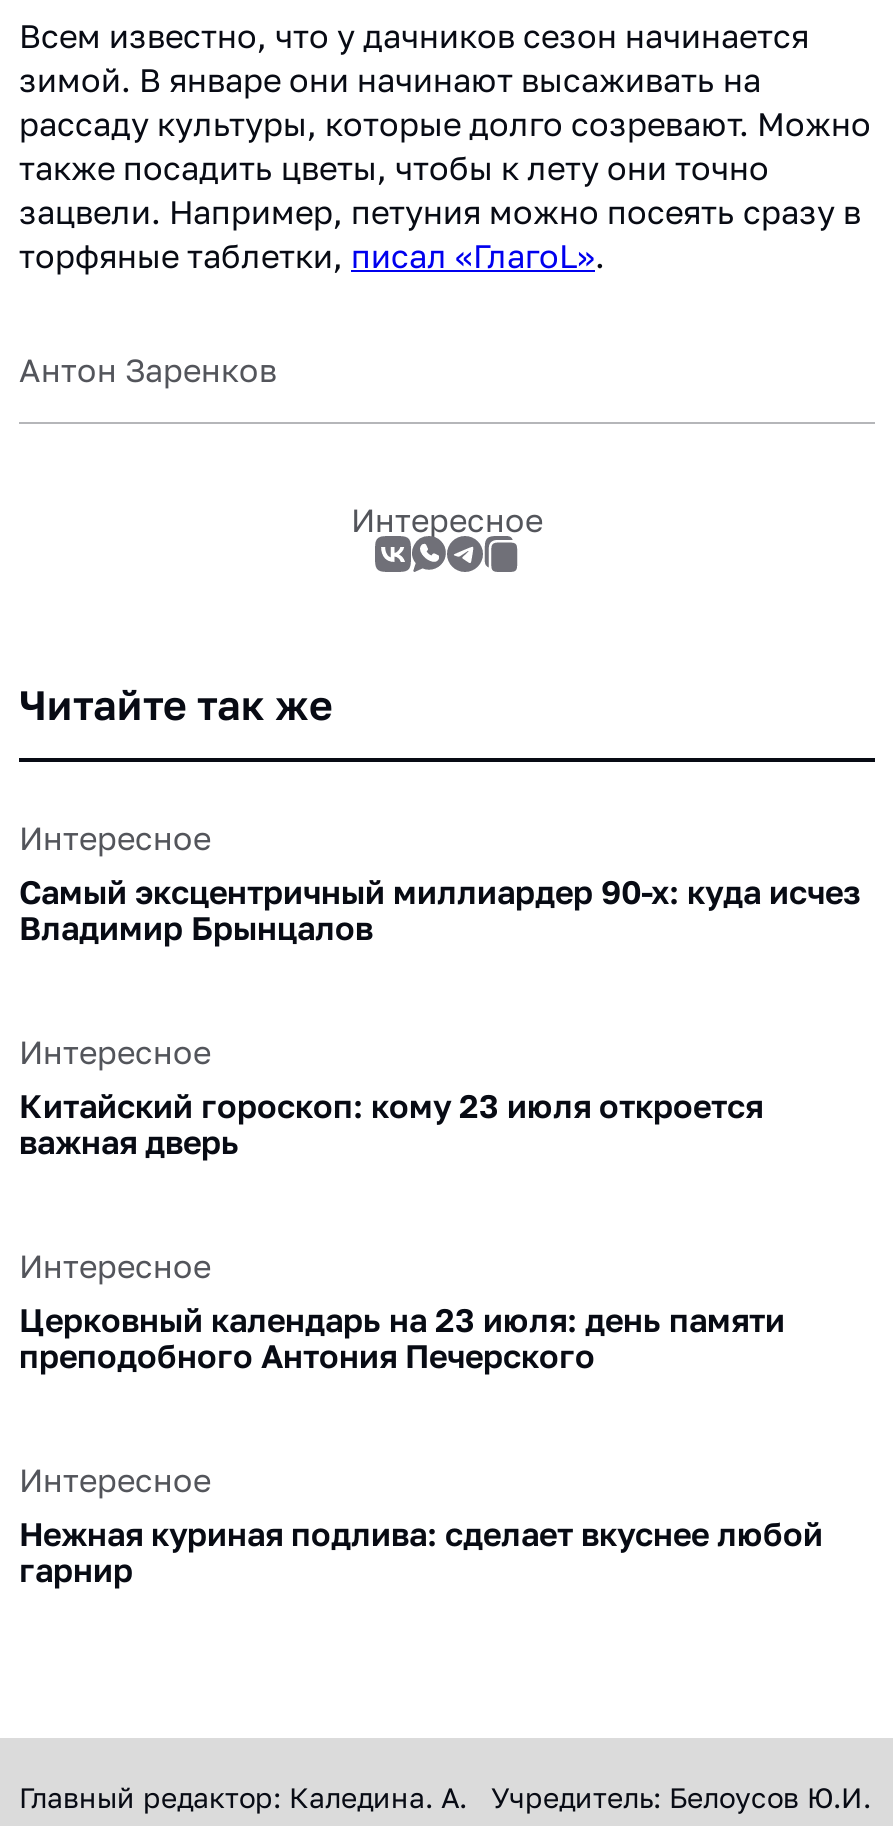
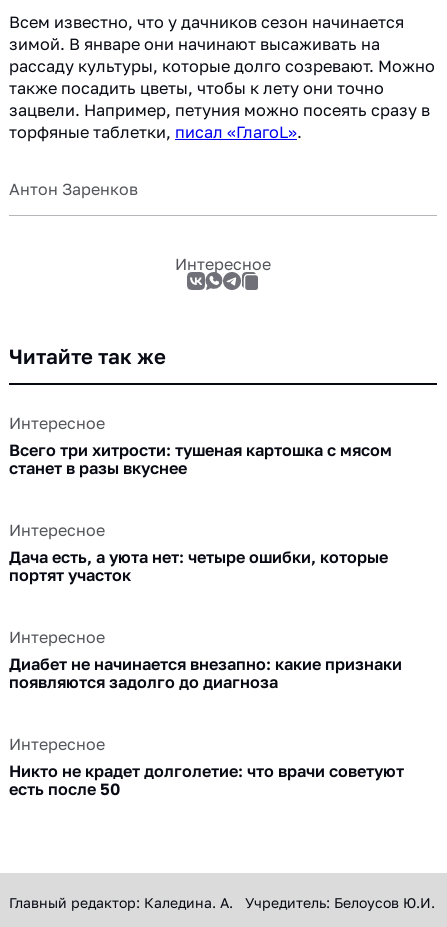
- Самый эксцентричный миллиардер 90-х: куда исчез
- Владимир Брынцалов
+ Всего три хитрости: тушеная картошка с мясом
+ станет в разы вкуснее

- Китайский гороскоп: кому 23 июля откроется
- важная дверь
+ Дача есть, а уюта нет: четыре ошибки, которые
+ портят участок

- Церковный календарь на 23 июля: день памяти
- преподобного Антония Печерского
+ Диабет не начинается внезапно: какие признаки
+ появляются задолго до диагноза

- Нежная куриная подлива: сделает вкуснее любой
- гарнир
+ Никто не крадет долголетие: что врачи советуют
+ есть после 50
